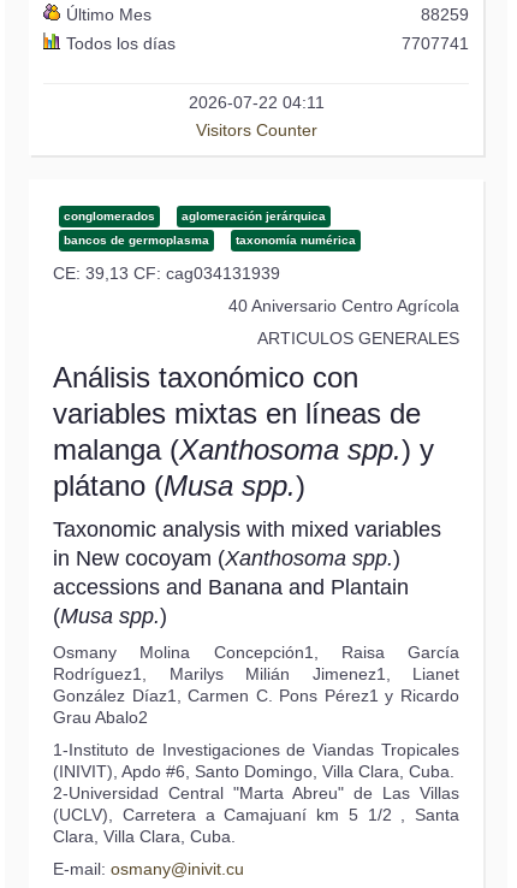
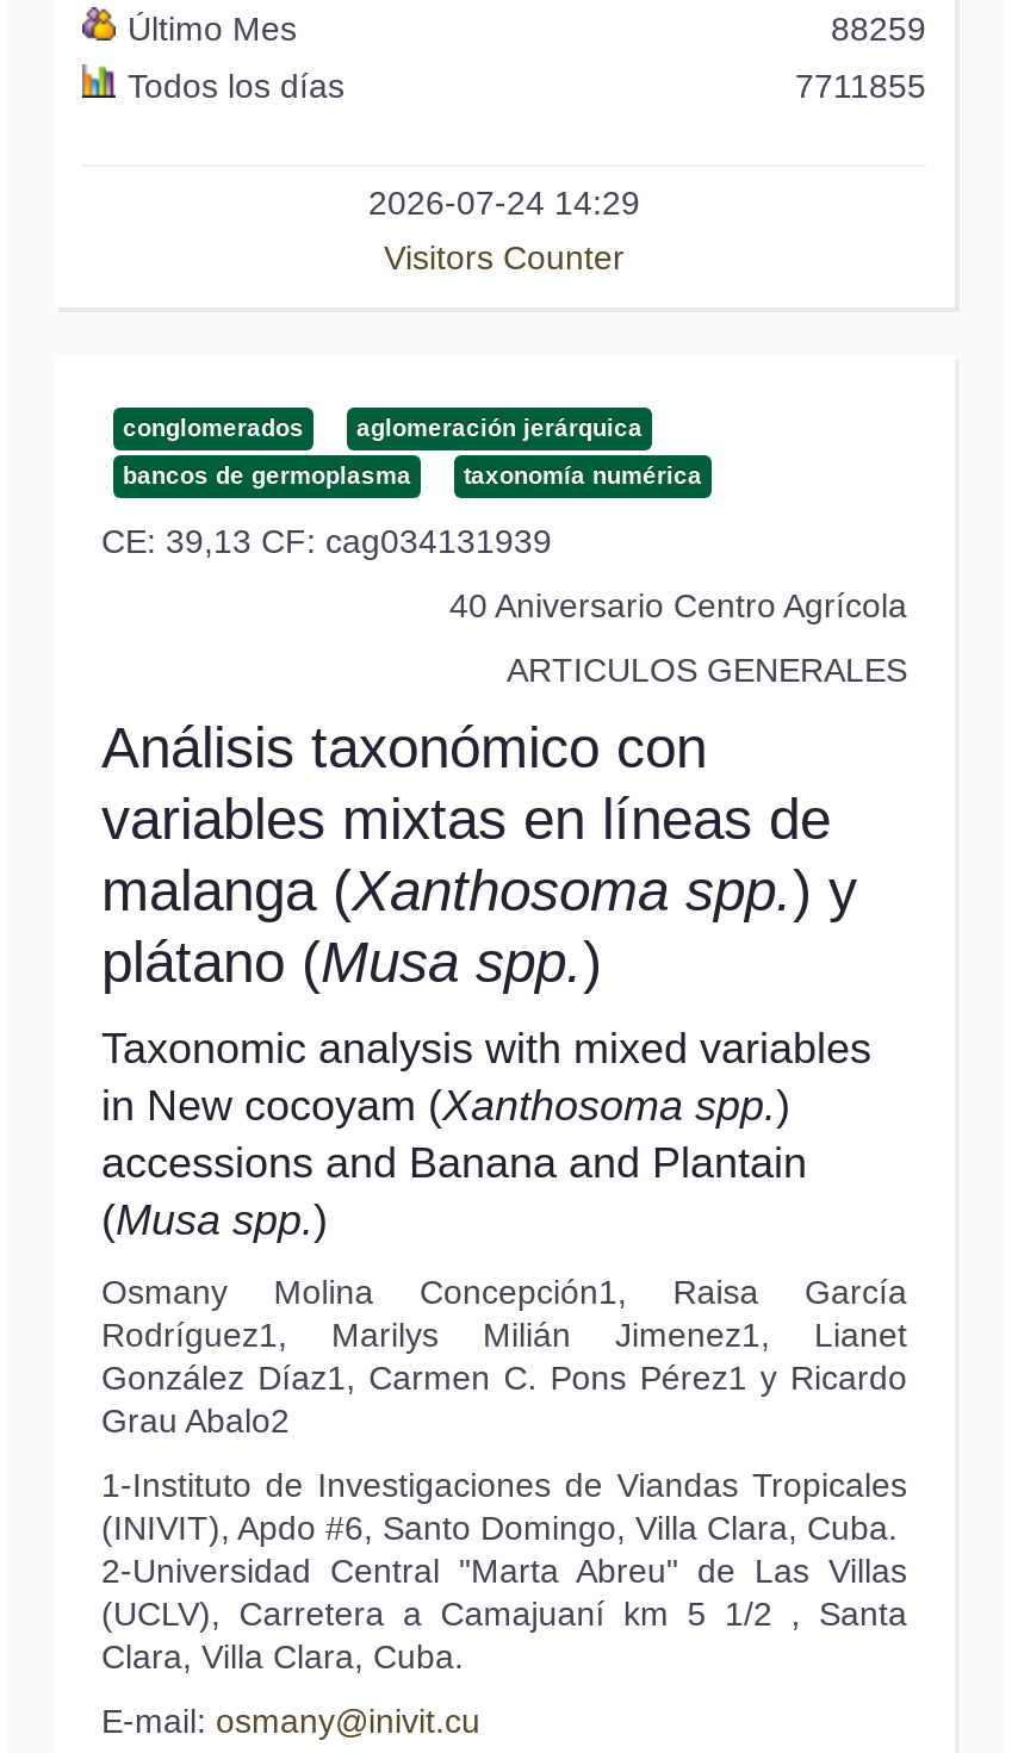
- 7707741
+ 7711855

- 2026-07-22 04:11
+ 2026-07-24 14:29
